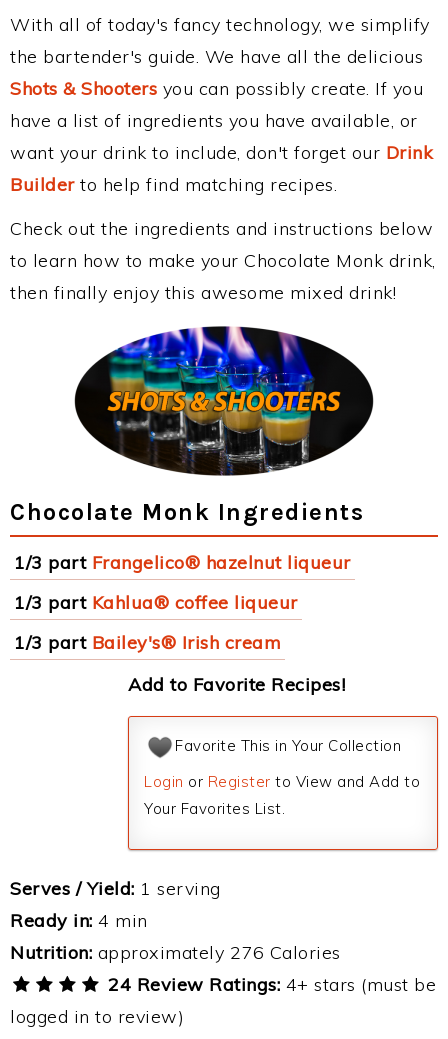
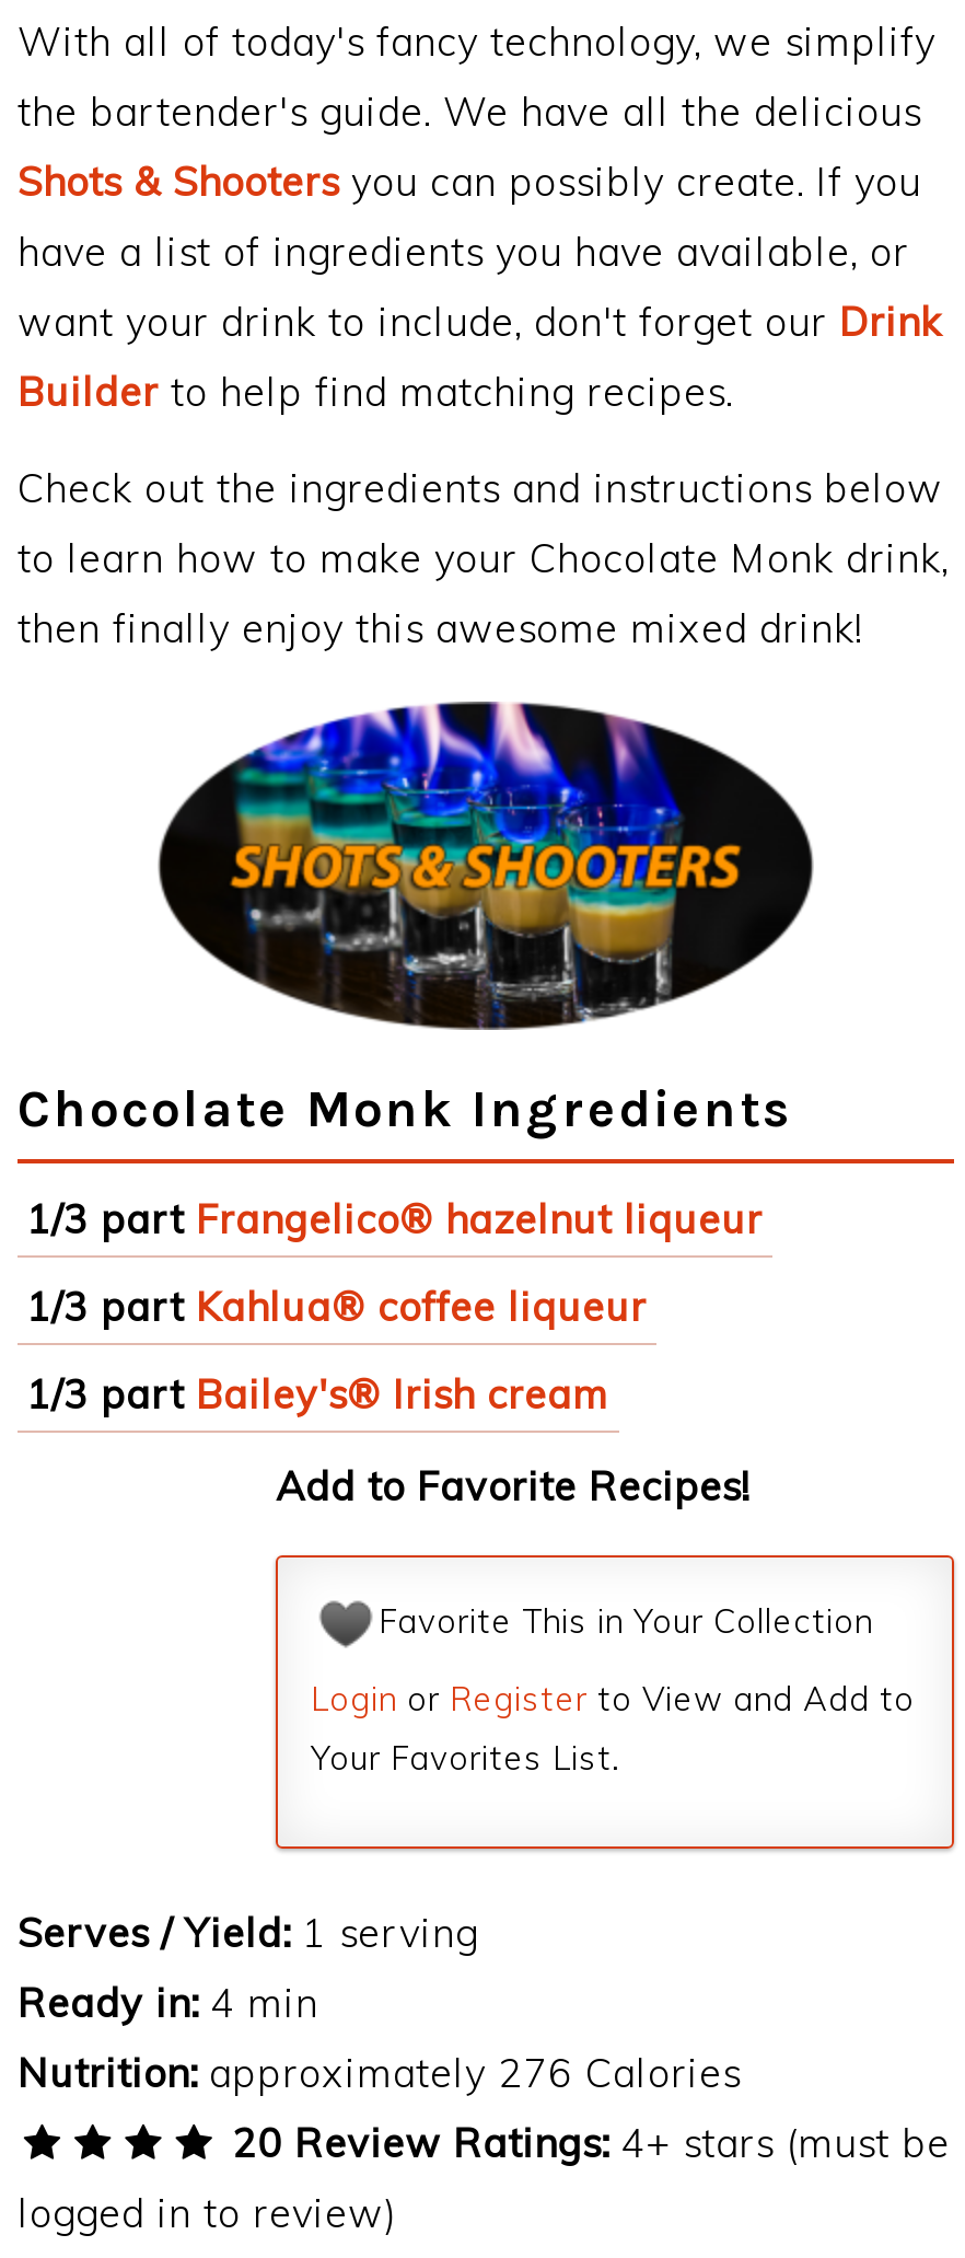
- 24 Review Ratings: 4+ stars (must be
+ 20 Review Ratings: 4+ stars (must be
